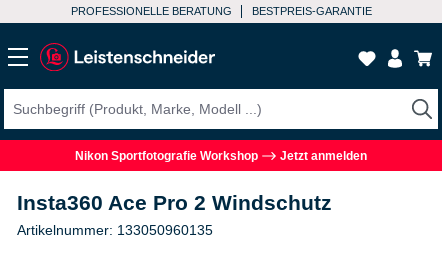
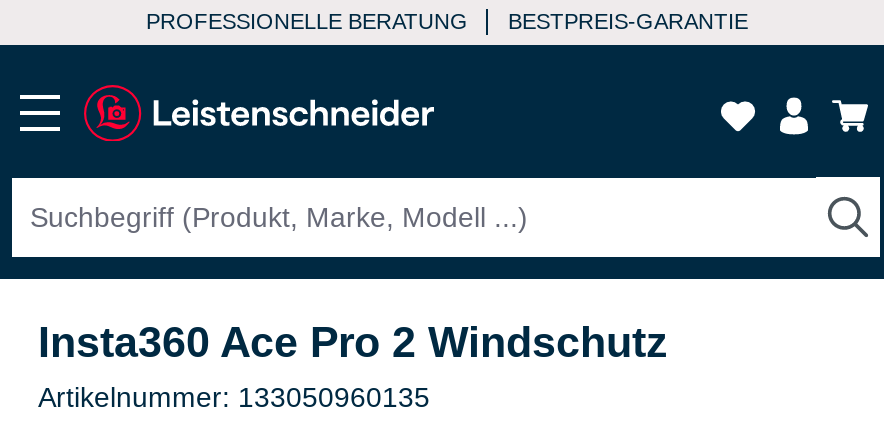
- Nikon Sportfotografie Workshop
- Jetzt anmelden
